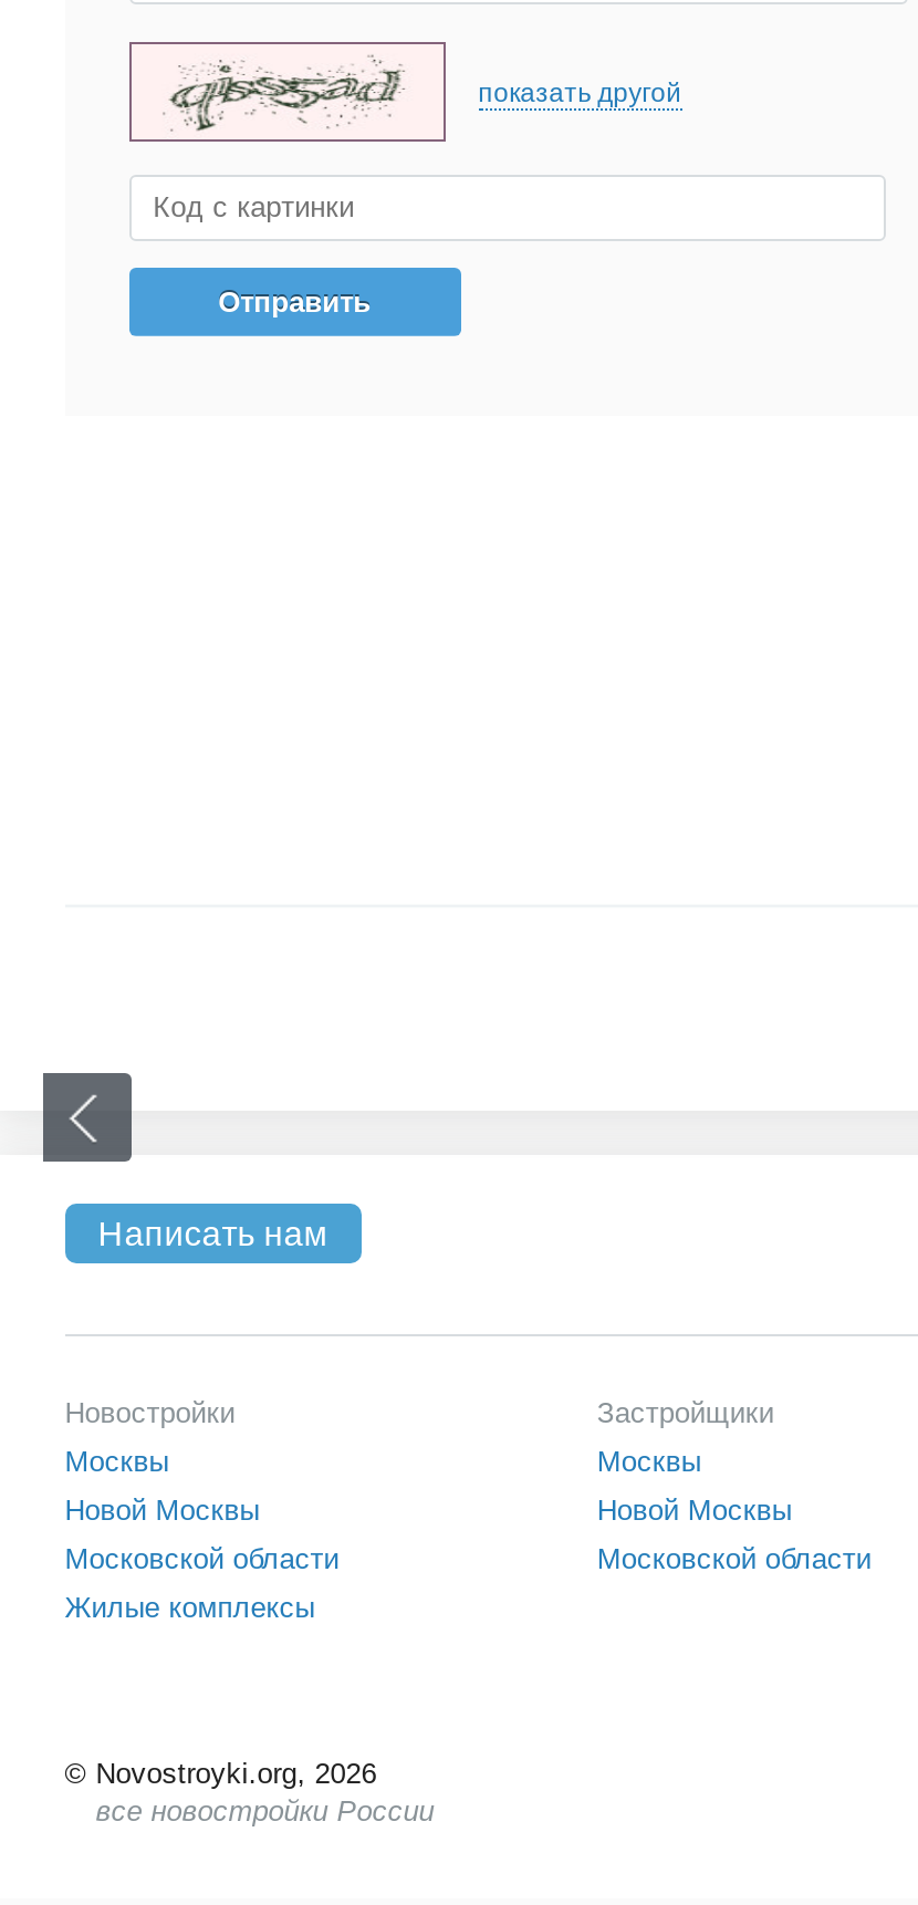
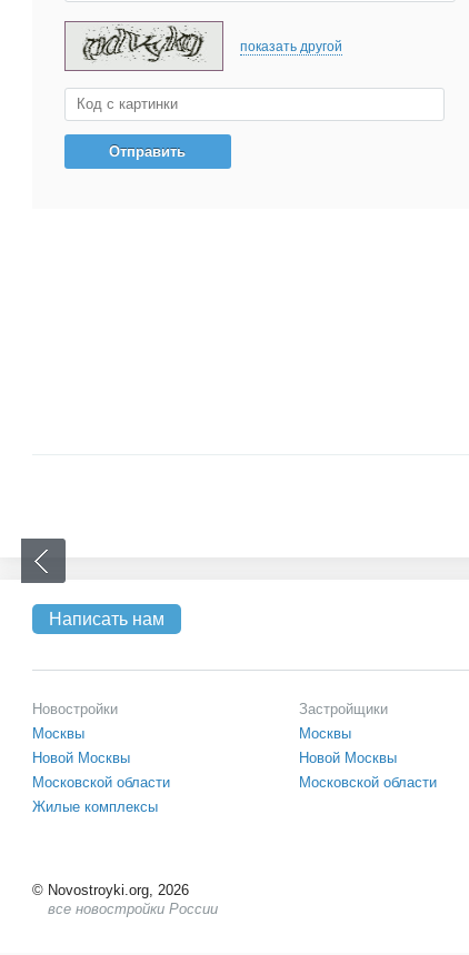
- [image]
+ [image]
